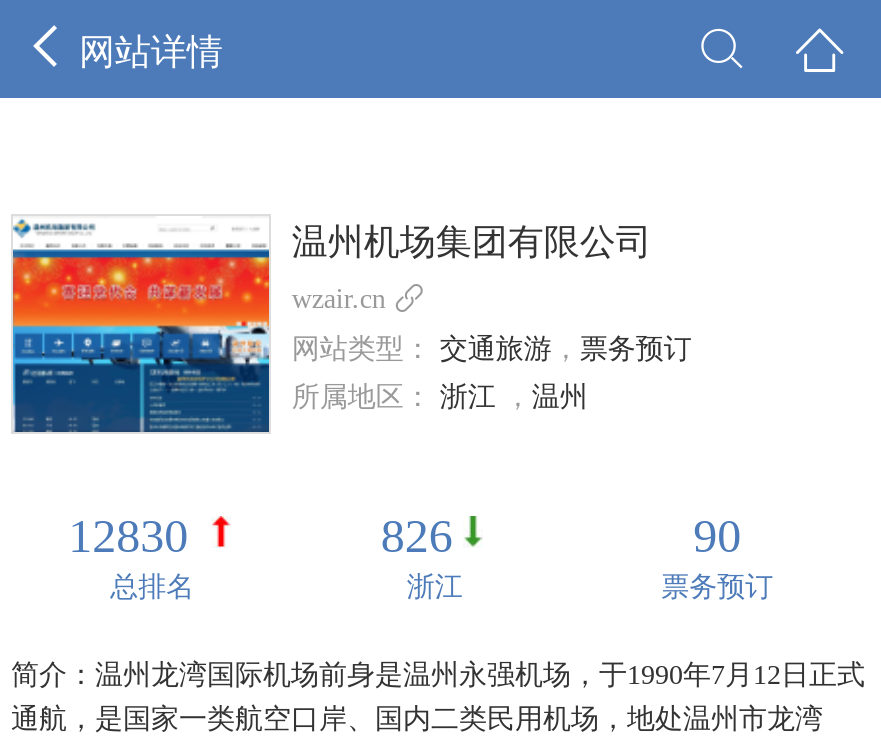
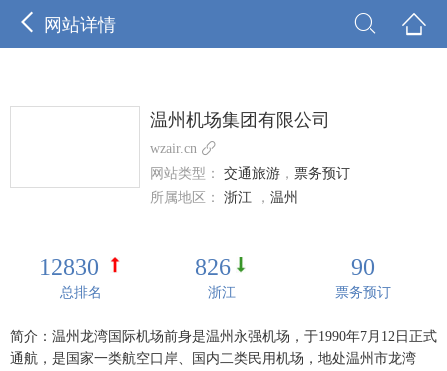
- [image]
